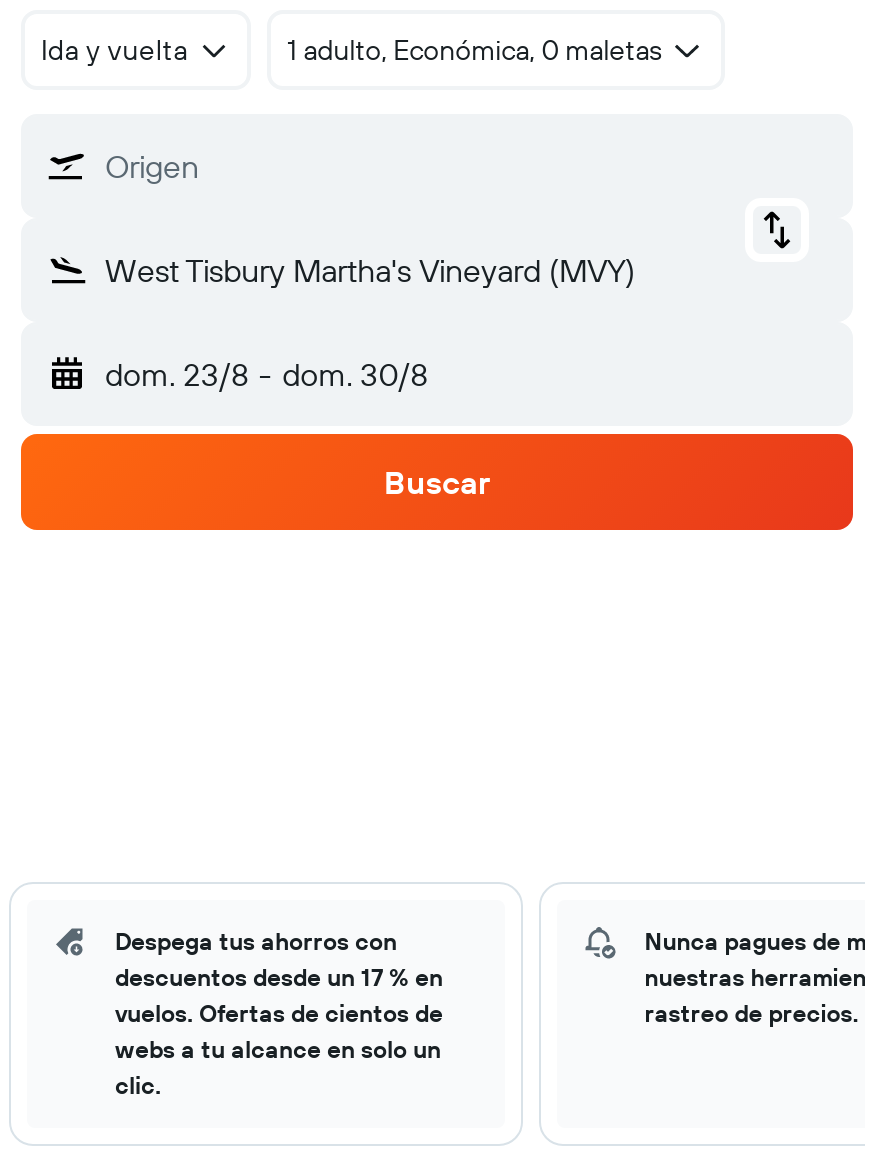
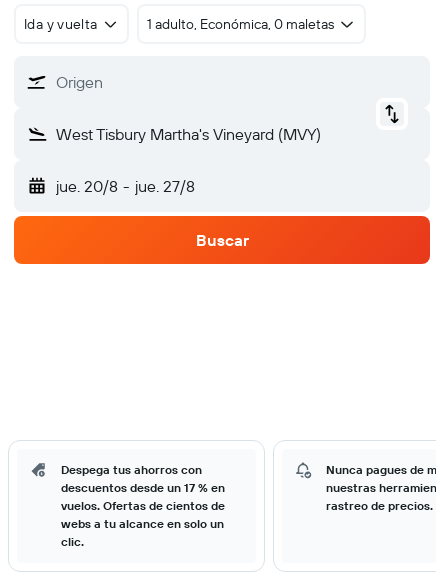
- dom. 23/8 - dom. 30/8
+ jue. 20/8 - jue. 27/8
